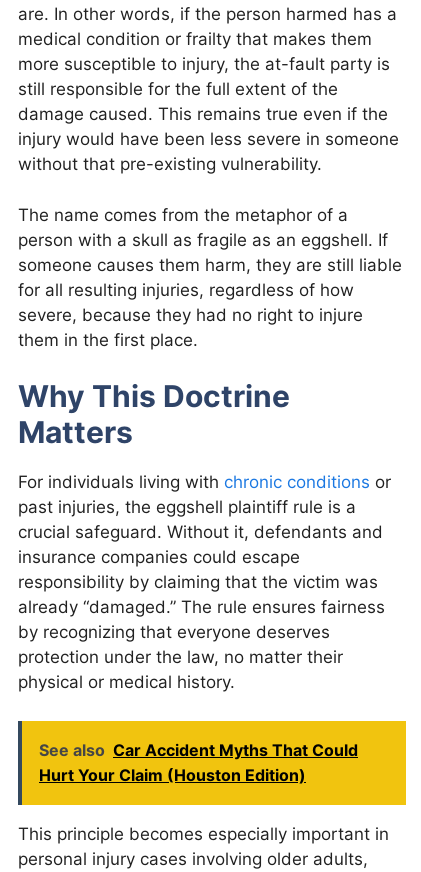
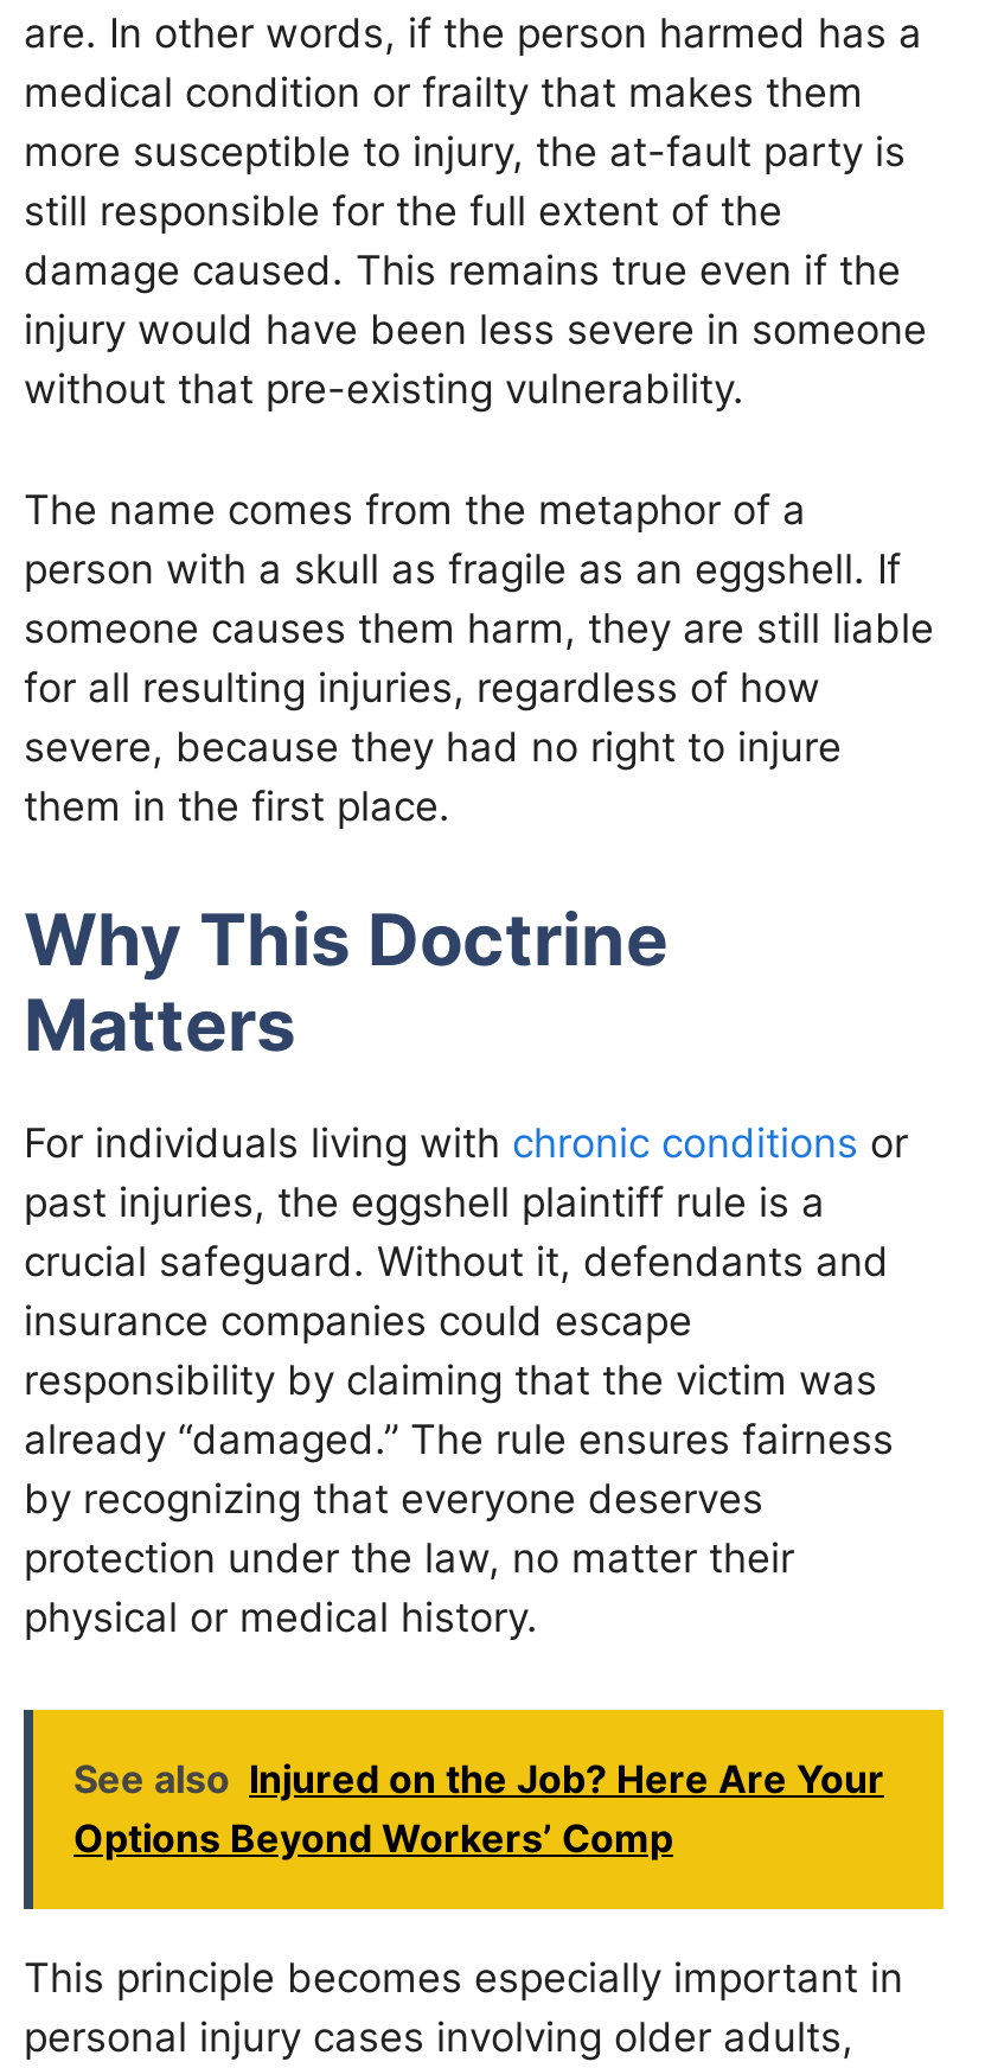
- See also Car Accident Myths That Could
- Hurt Your Claim (Houston Edition)
+ See also Injured on the Job? Here Are Your
+ Options Beyond Workers’ Comp
